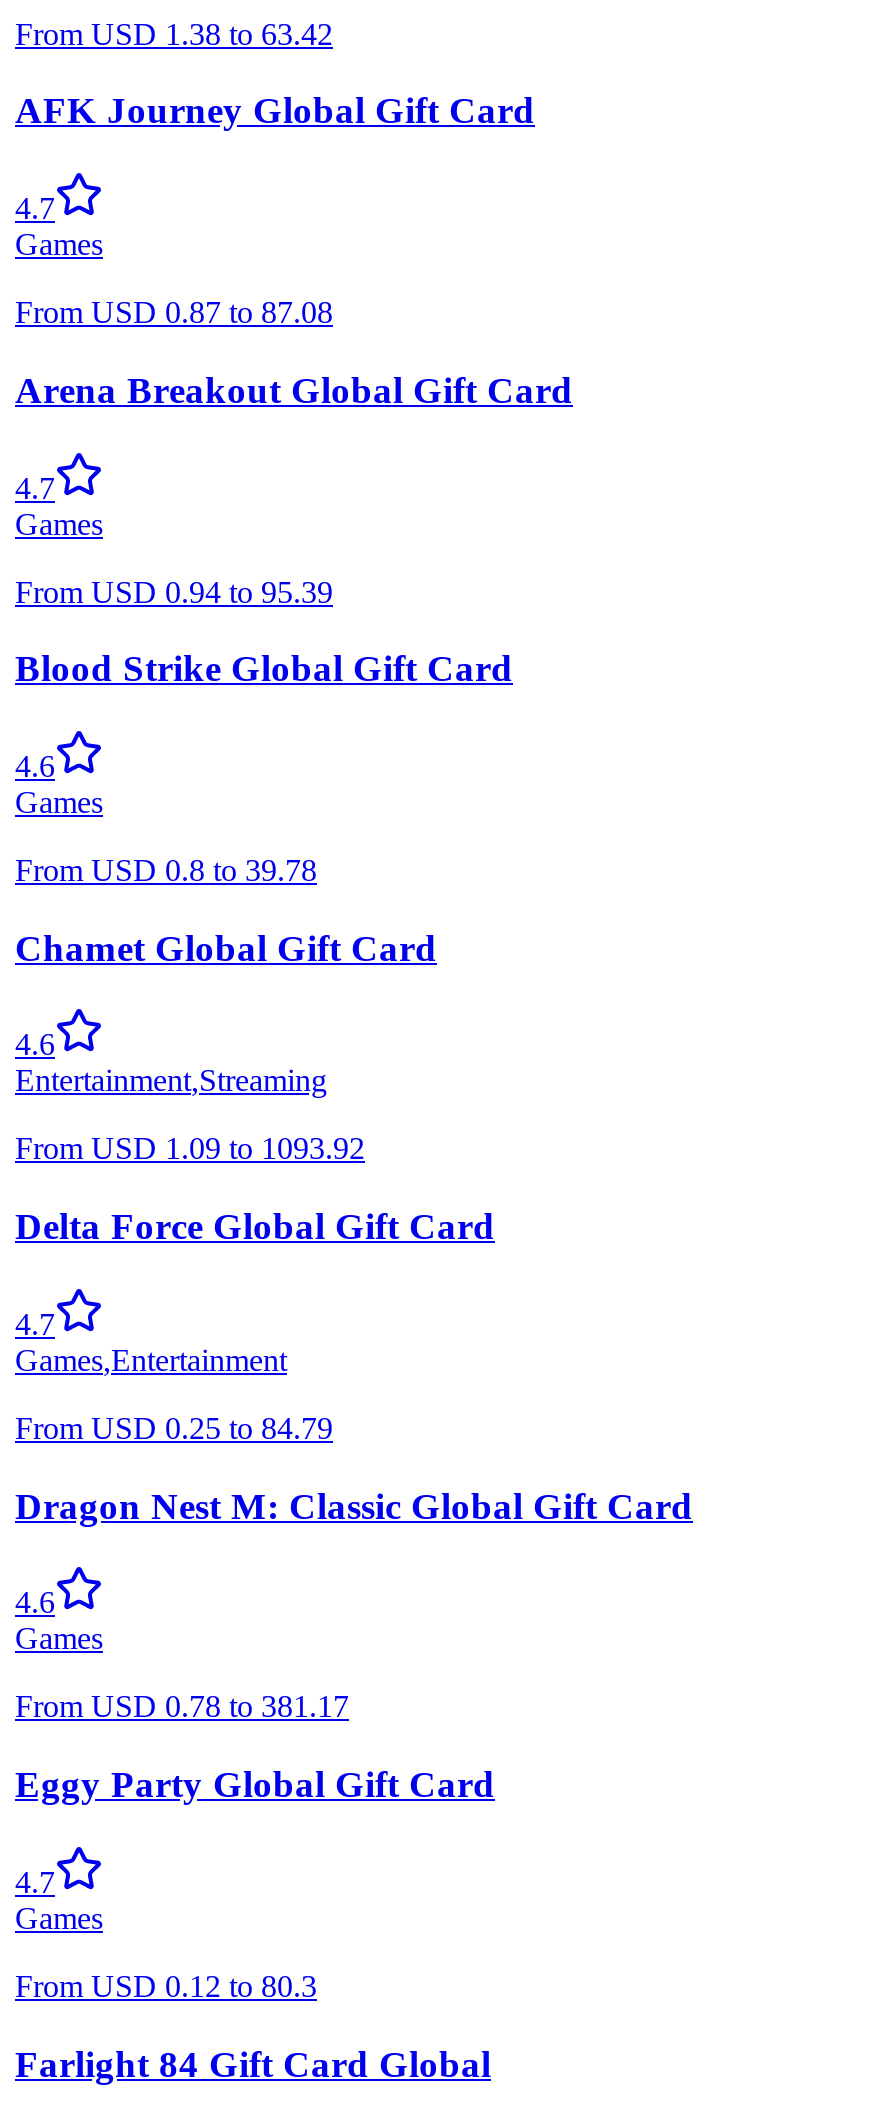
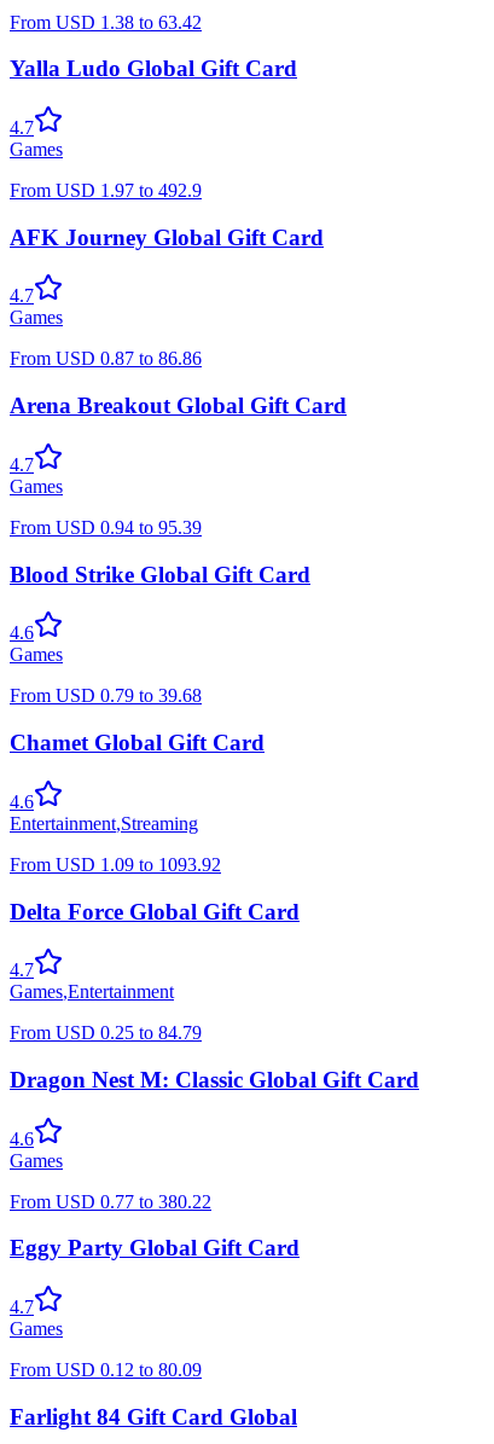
+ Yalla Ludo Global Gift Card
+ 4.7
+ Games
+ From USD 1.97 to 492.9

- From USD 0.87 to 87.08
+ From USD 0.87 to 86.86

- From USD 0.8 to 39.78
+ From USD 0.79 to 39.68

- From USD 0.78 to 381.17
+ From USD 0.77 to 380.22

- From USD 0.12 to 80.3
+ From USD 0.12 to 80.09
